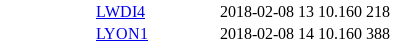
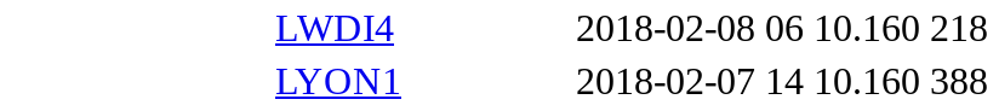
- 2018-02-08 13 10.160 218
+ 2018-02-08 06 10.160 218

- 2018-02-08 14 10.160 388
+ 2018-02-07 14 10.160 388
